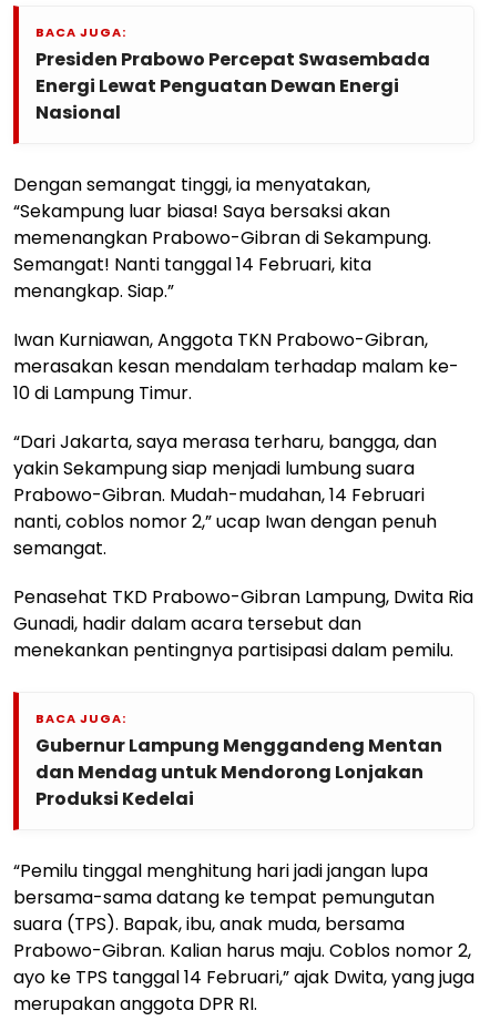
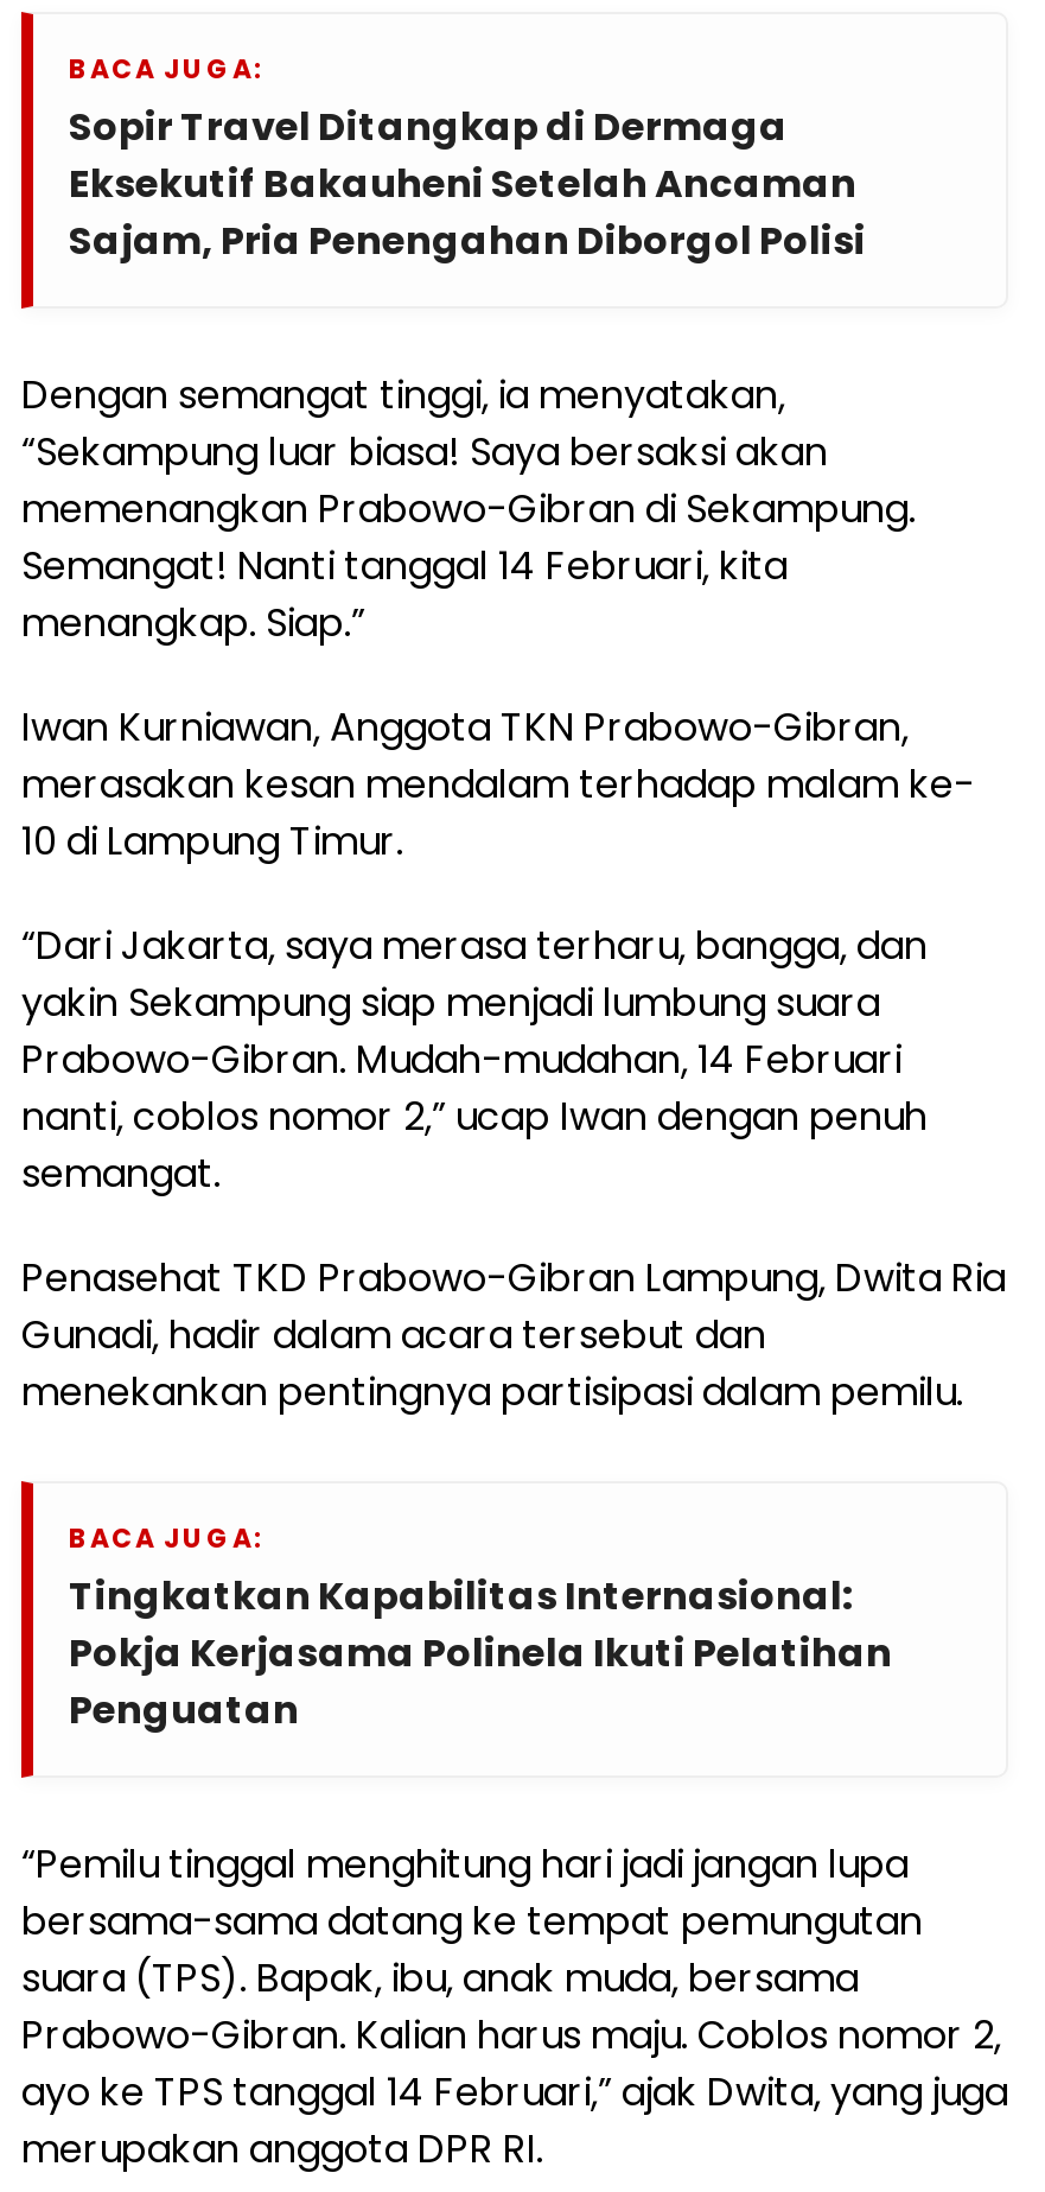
- Presiden Prabowo Percepat Swasembada
- Energi Lewat Penguatan Dewan Energi
- Nasional
+ Sopir Travel Ditangkap di Dermaga
+ Eksekutif Bakauheni Setelah Ancaman
+ Sajam, Pria Penengahan Diborgol Polisi

- Gubernur Lampung Menggandeng Mentan
- dan Mendag untuk Mendorong Lonjakan
- Produksi Kedelai
+ Tingkatkan Kapabilitas Internasional:
+ Pokja Kerjasama Polinela Ikuti Pelatihan
+ Penguatan
